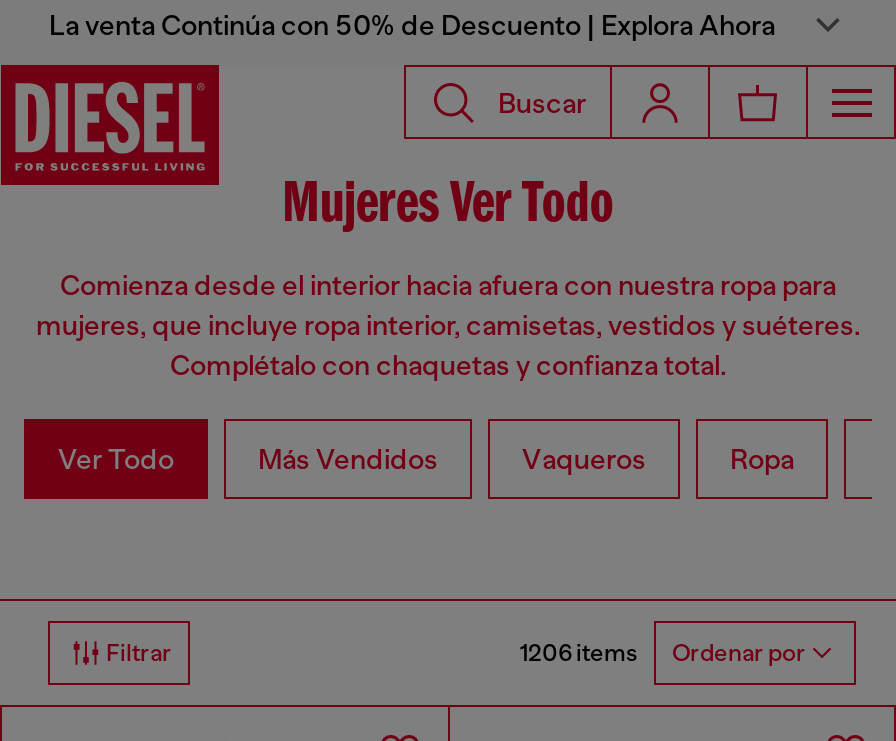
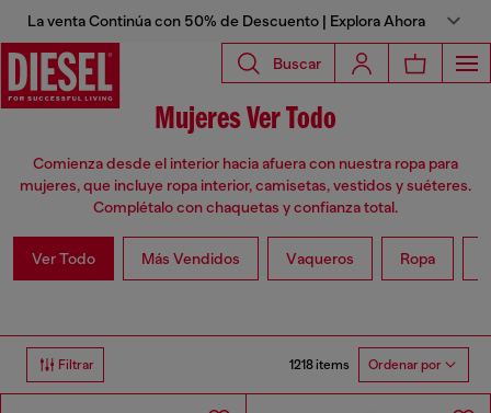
- 1206 items Ordenar por
+ 1218 items Ordenar por
